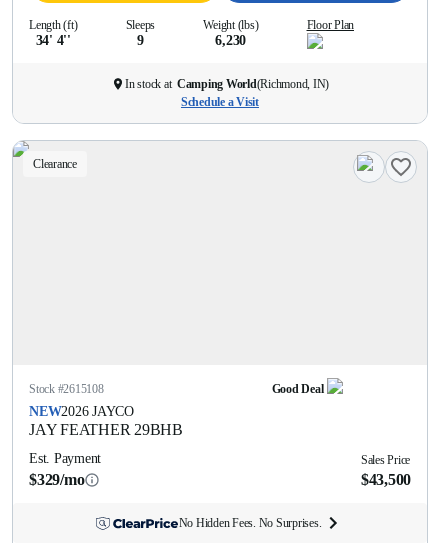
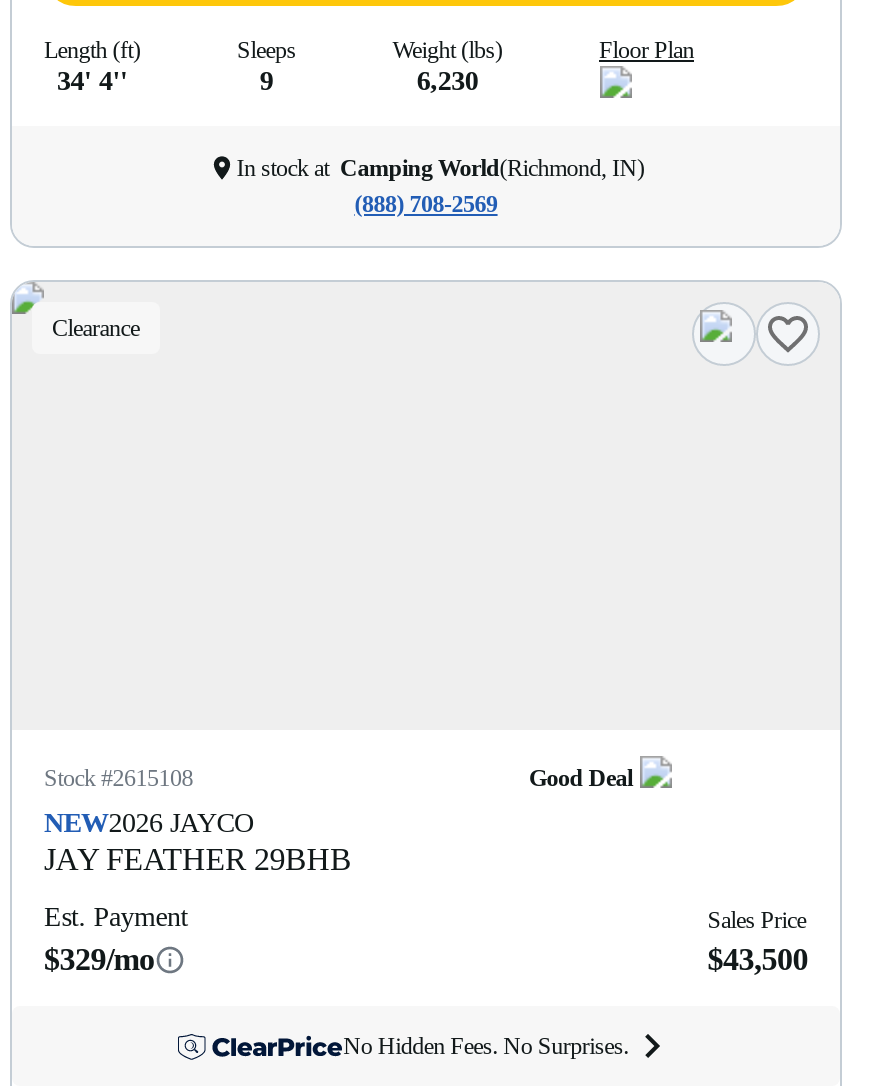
- Schedule a Visit
+ (888) 708-2569
